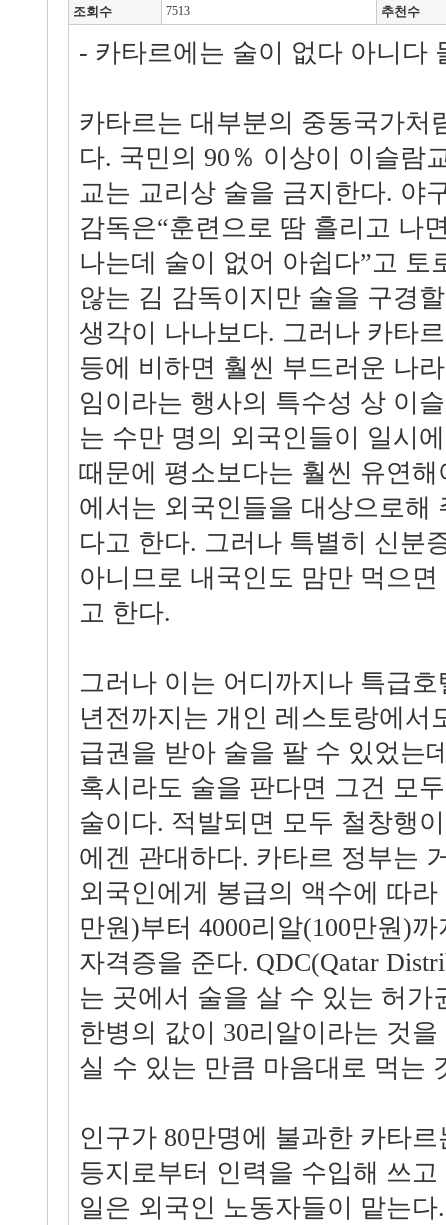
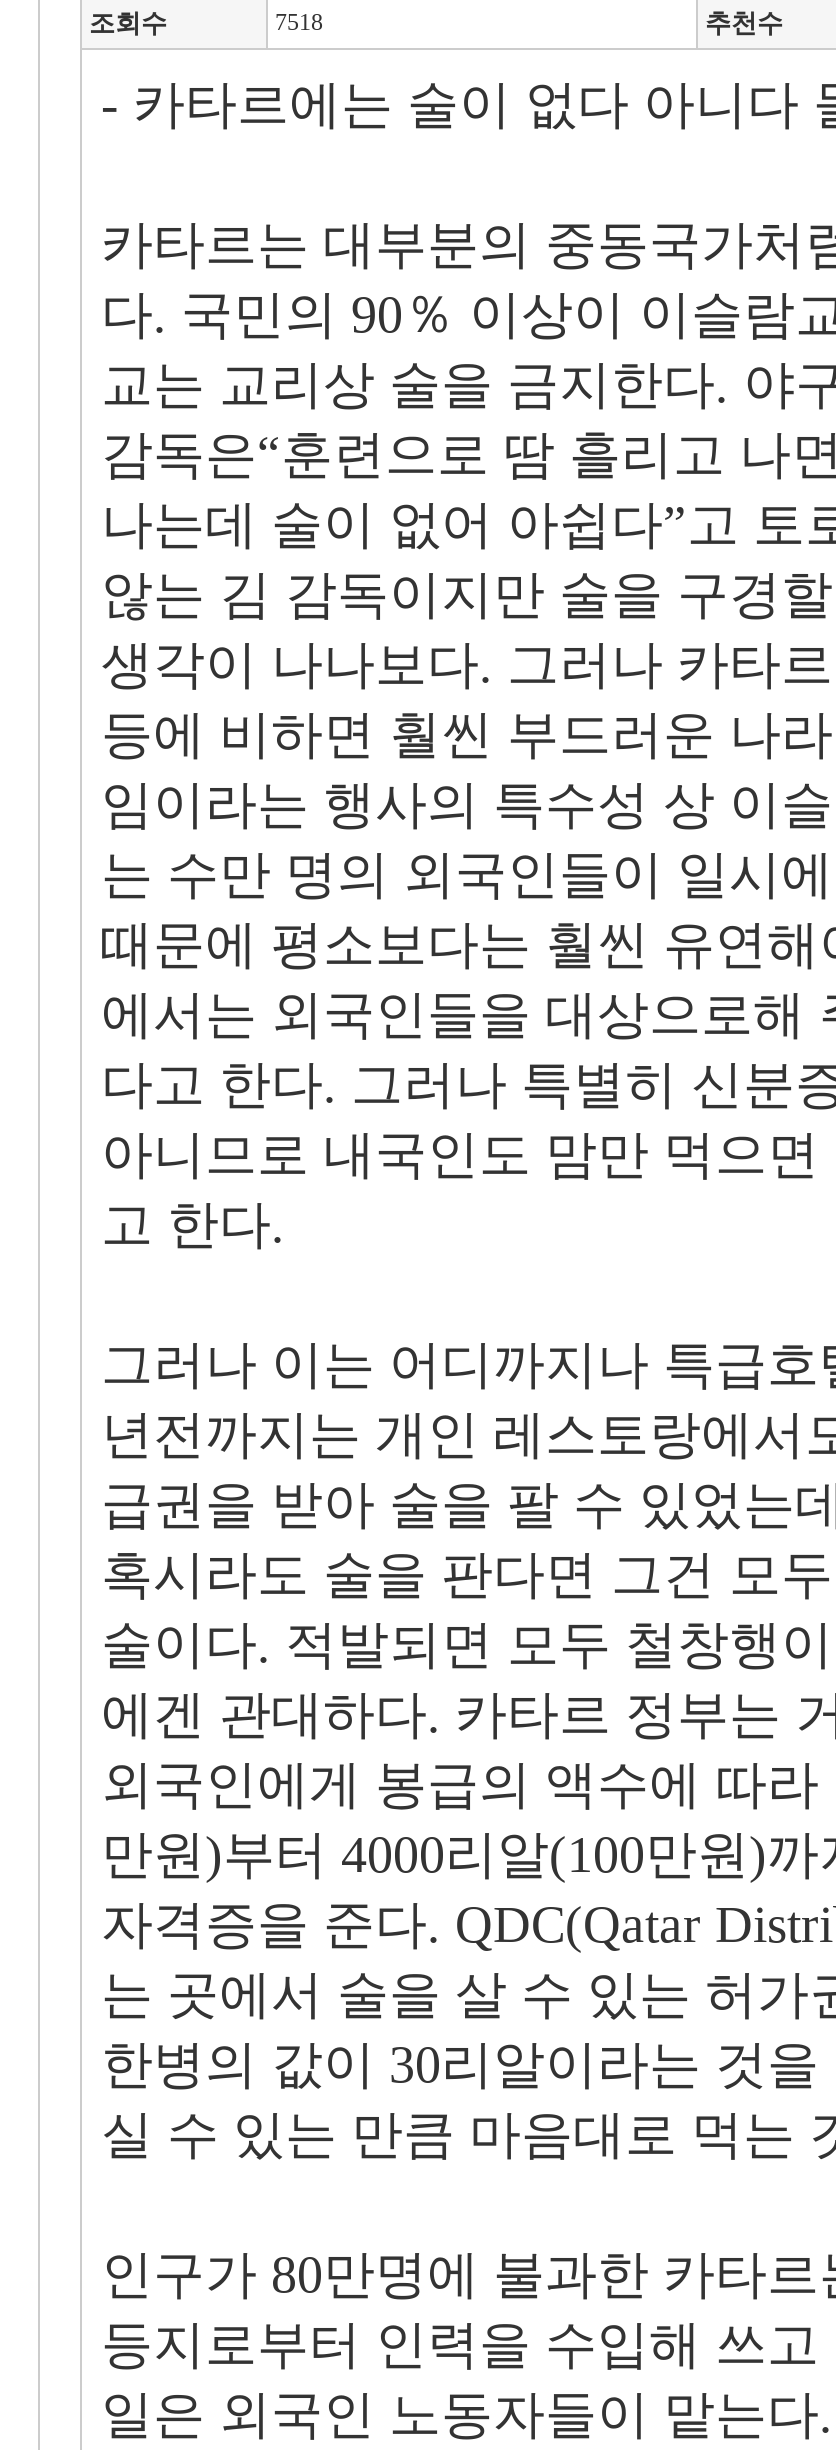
- 7513
+ 7518
